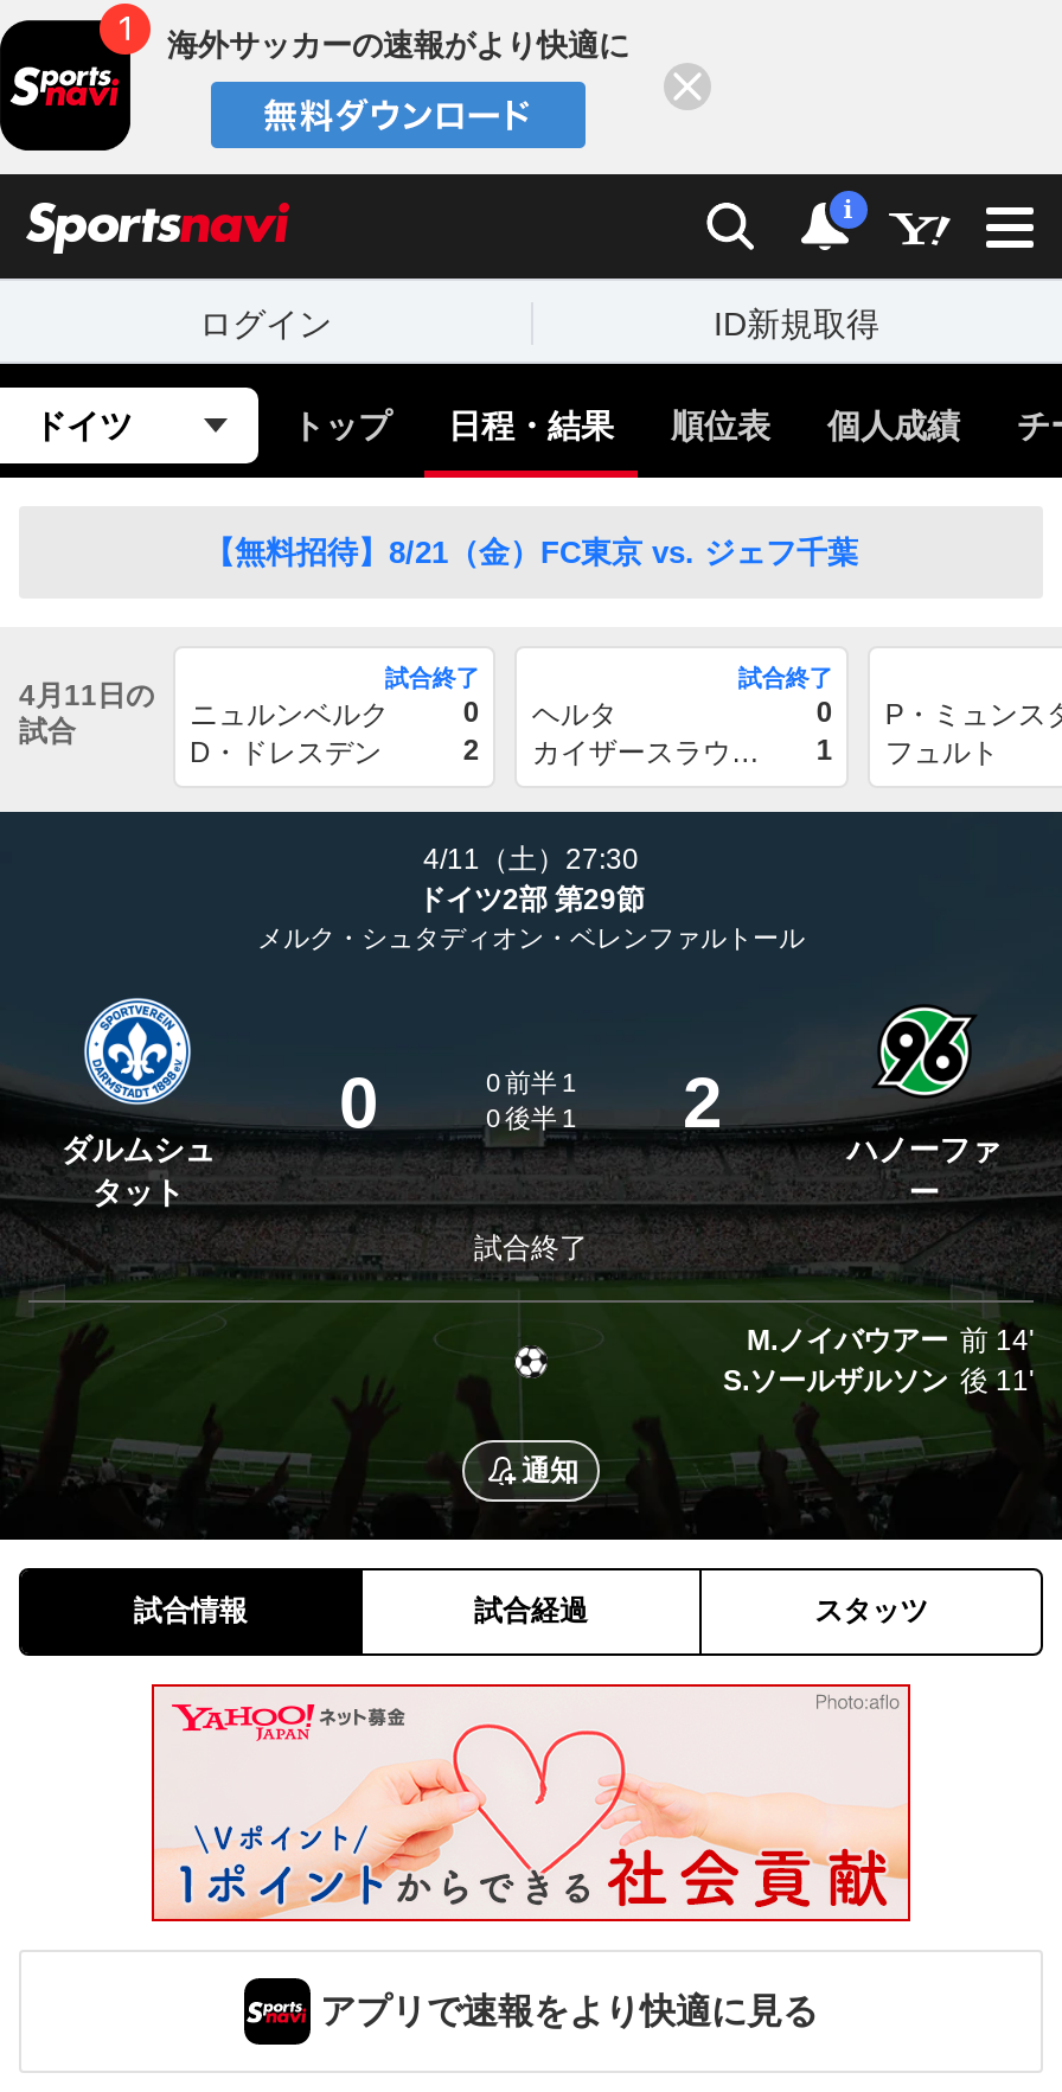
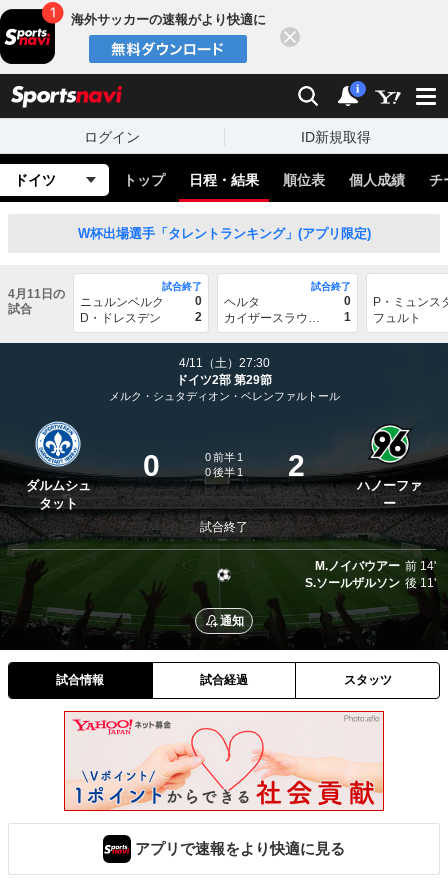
- 【無料招待】8/21（金）FC東京 vs. ジェフ千葉
+ W杯出場選手「タレントランキング」(アプリ限定)
